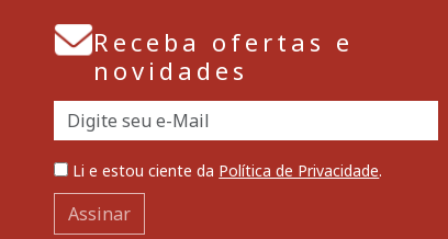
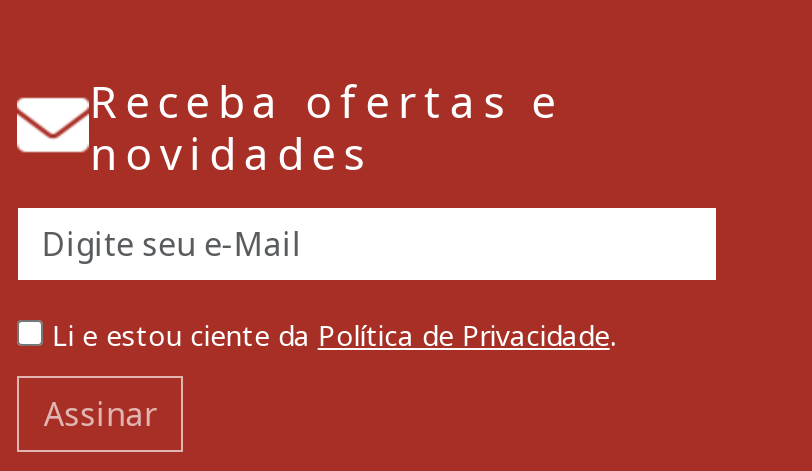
- [image]
+ [image]
